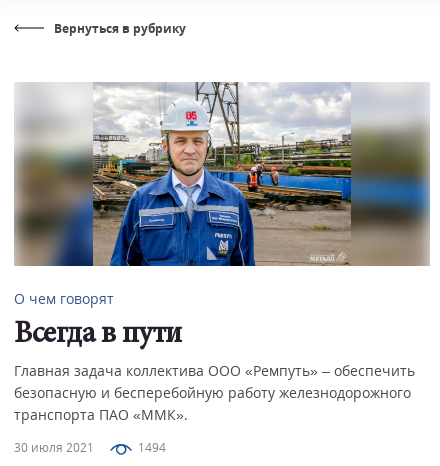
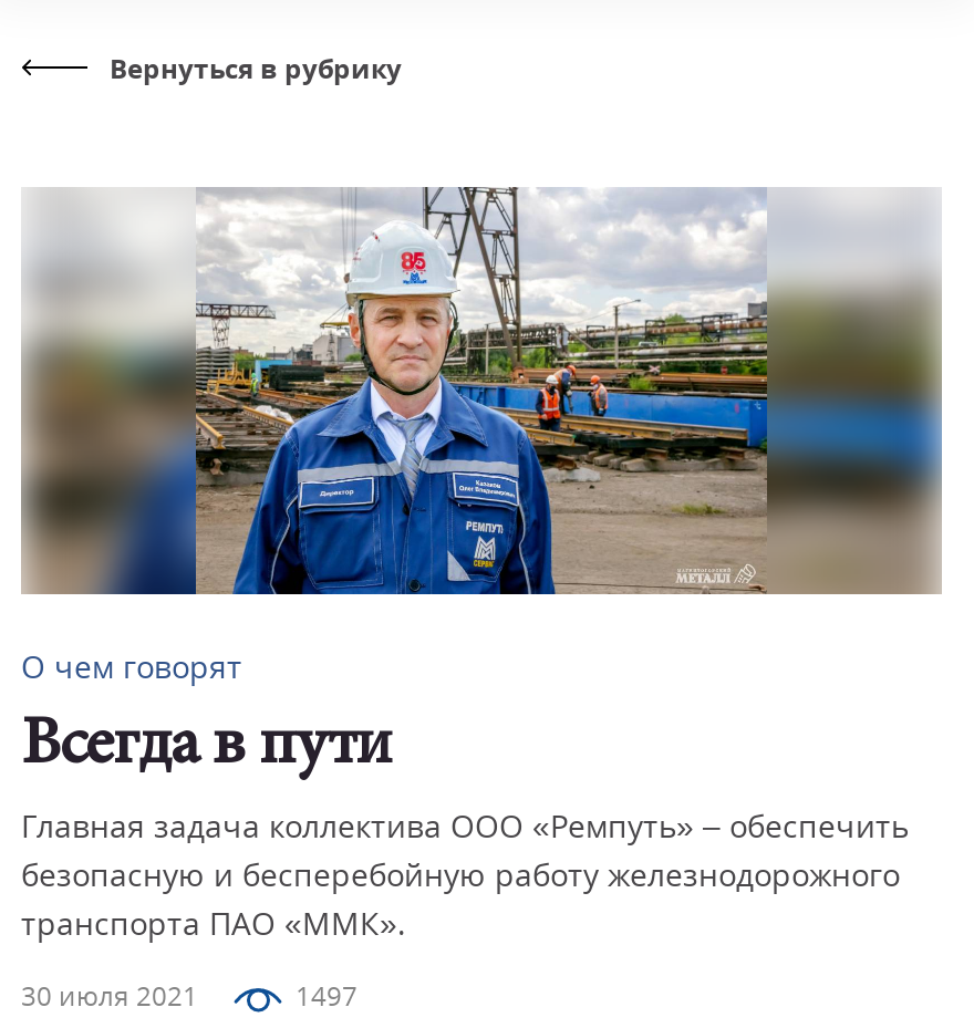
- 1494
+ 1497
